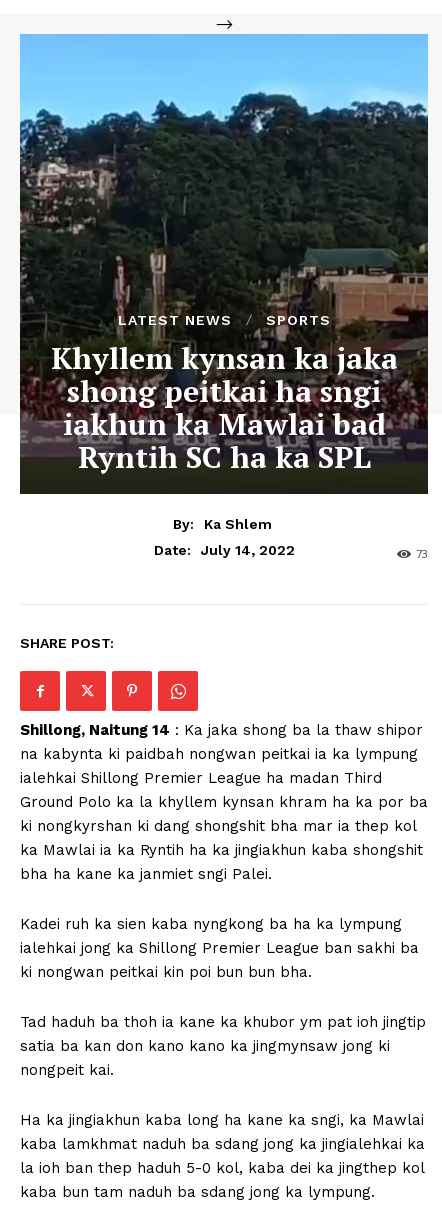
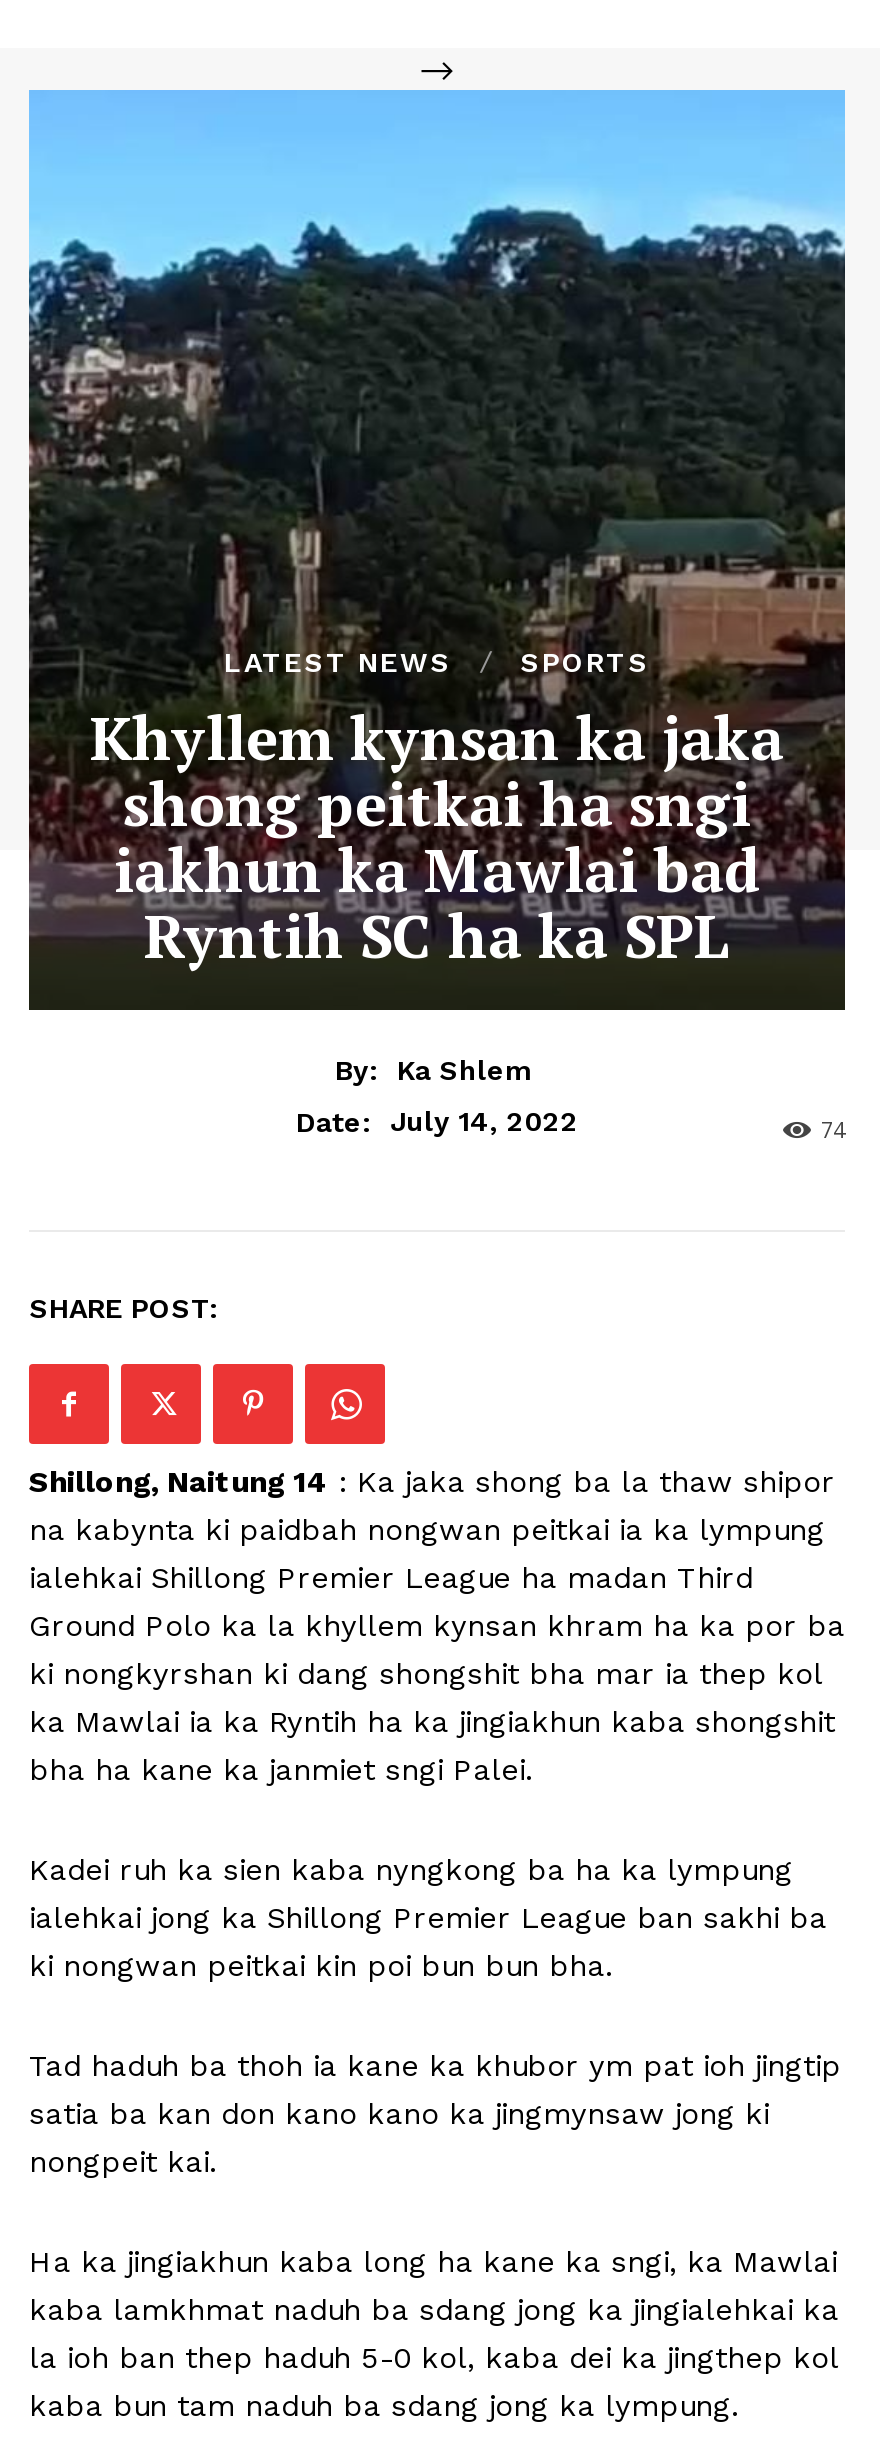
- 73
+ 74
